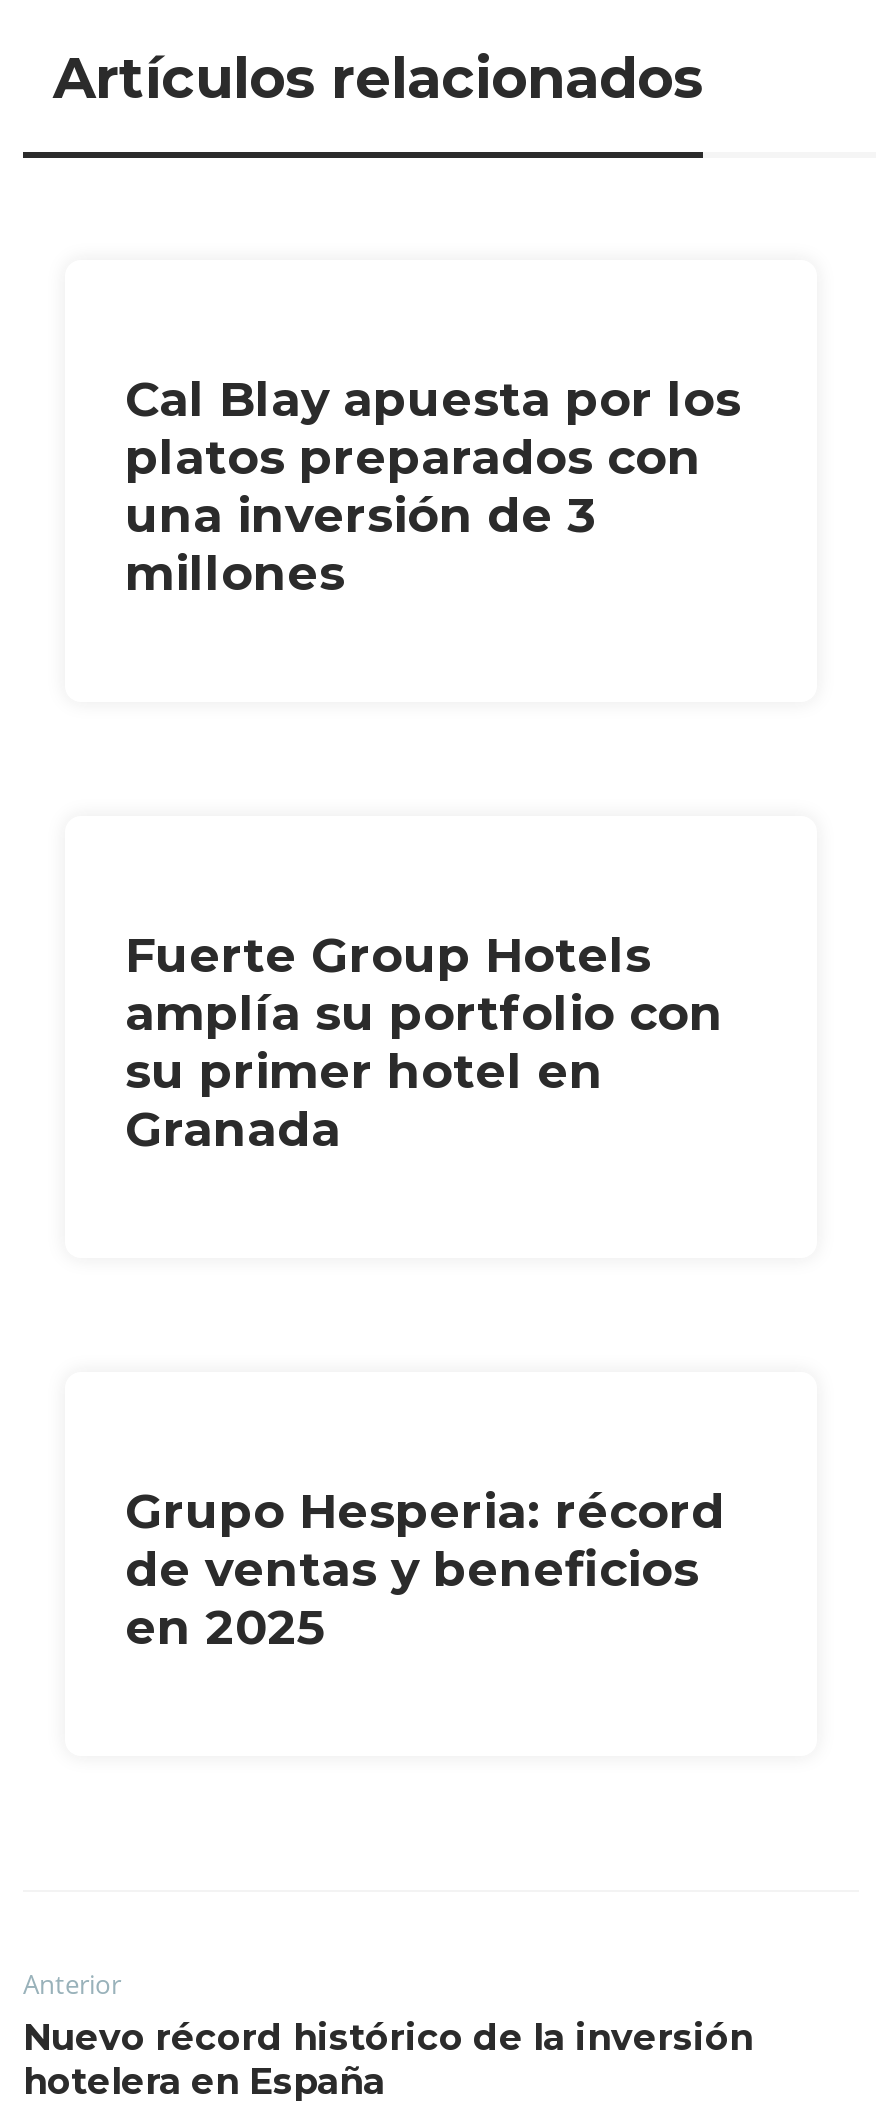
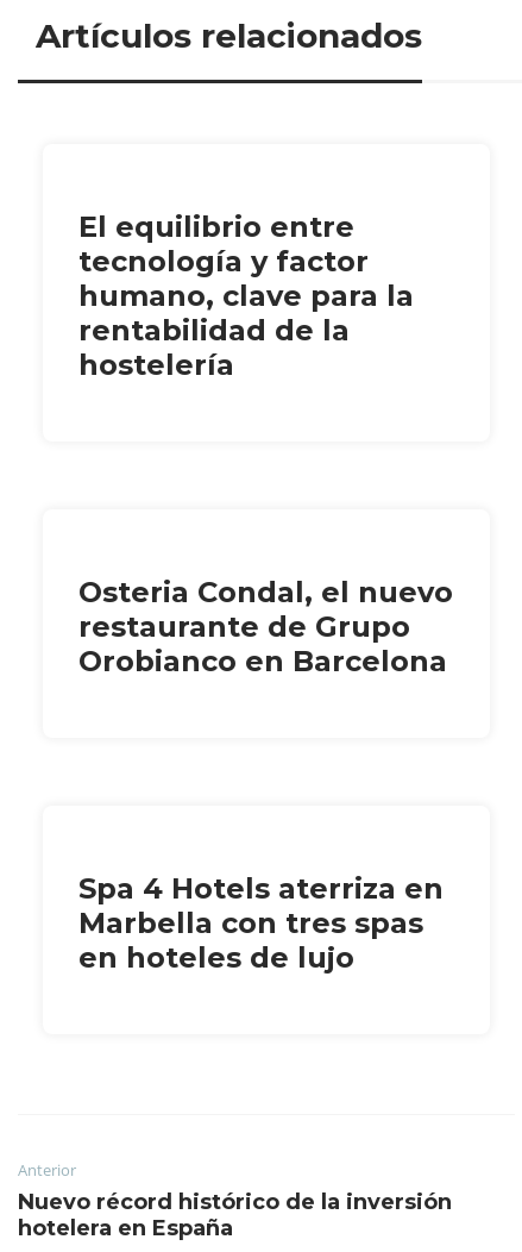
- Cal Blay apuesta por los
- platos preparados con
- una inversión de 3
- millones
+ El equilibrio entre
+ tecnología y factor
+ humano, clave para la
+ rentabilidad de la
+ hostelería

- Fuerte Group Hotels
- amplía su portfolio con
- su primer hotel en
- Granada
+ Osteria Condal, el nuevo
+ restaurante de Grupo
+ Orobianco en Barcelona

- Grupo Hesperia: récord
- de ventas y beneficios
- en 2025
+ Spa 4 Hotels aterriza en
+ Marbella con tres spas
+ en hoteles de lujo
